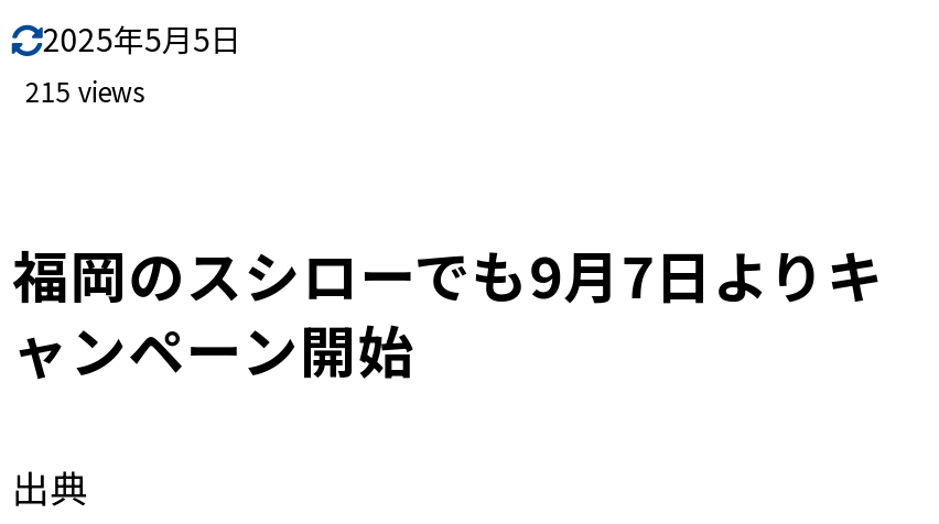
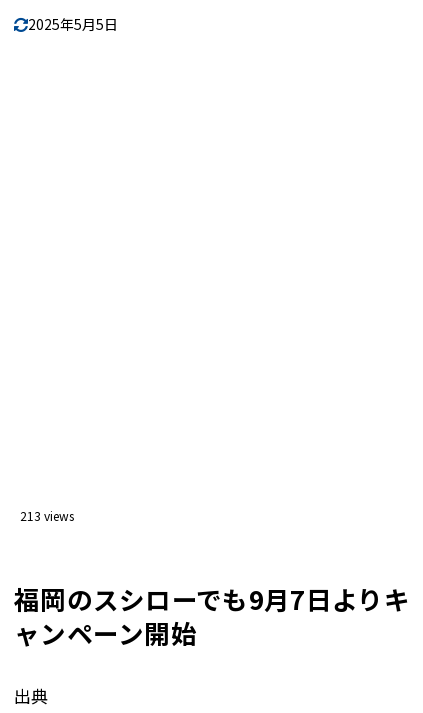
- 215 views
+ 213 views
